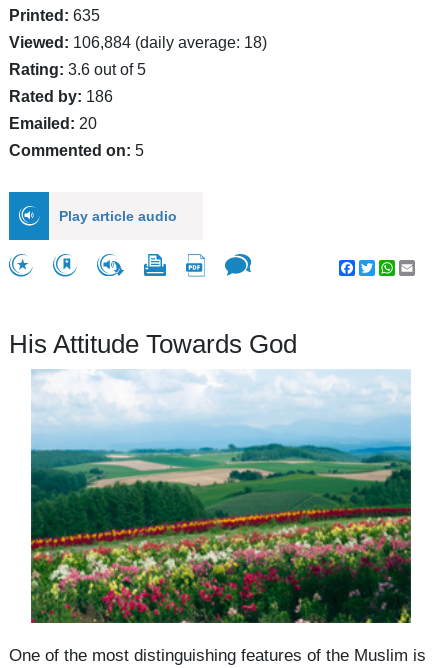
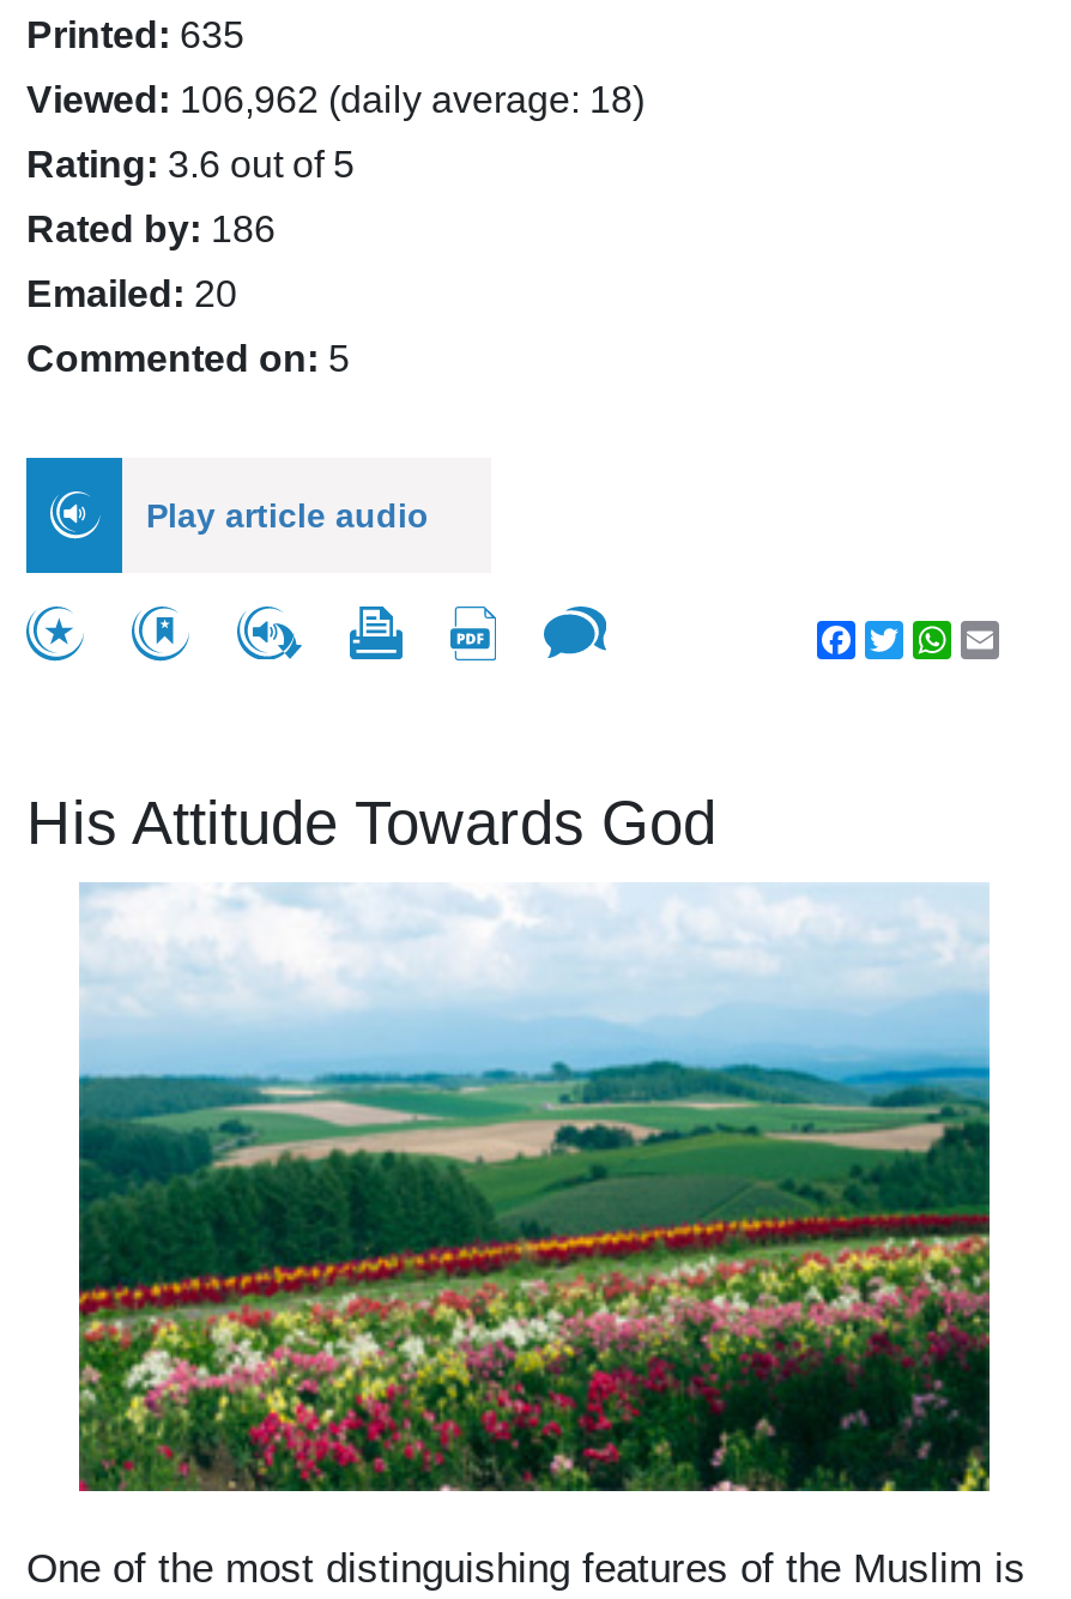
- Viewed: 106,884 (daily average: 18)
+ Viewed: 106,962 (daily average: 18)
